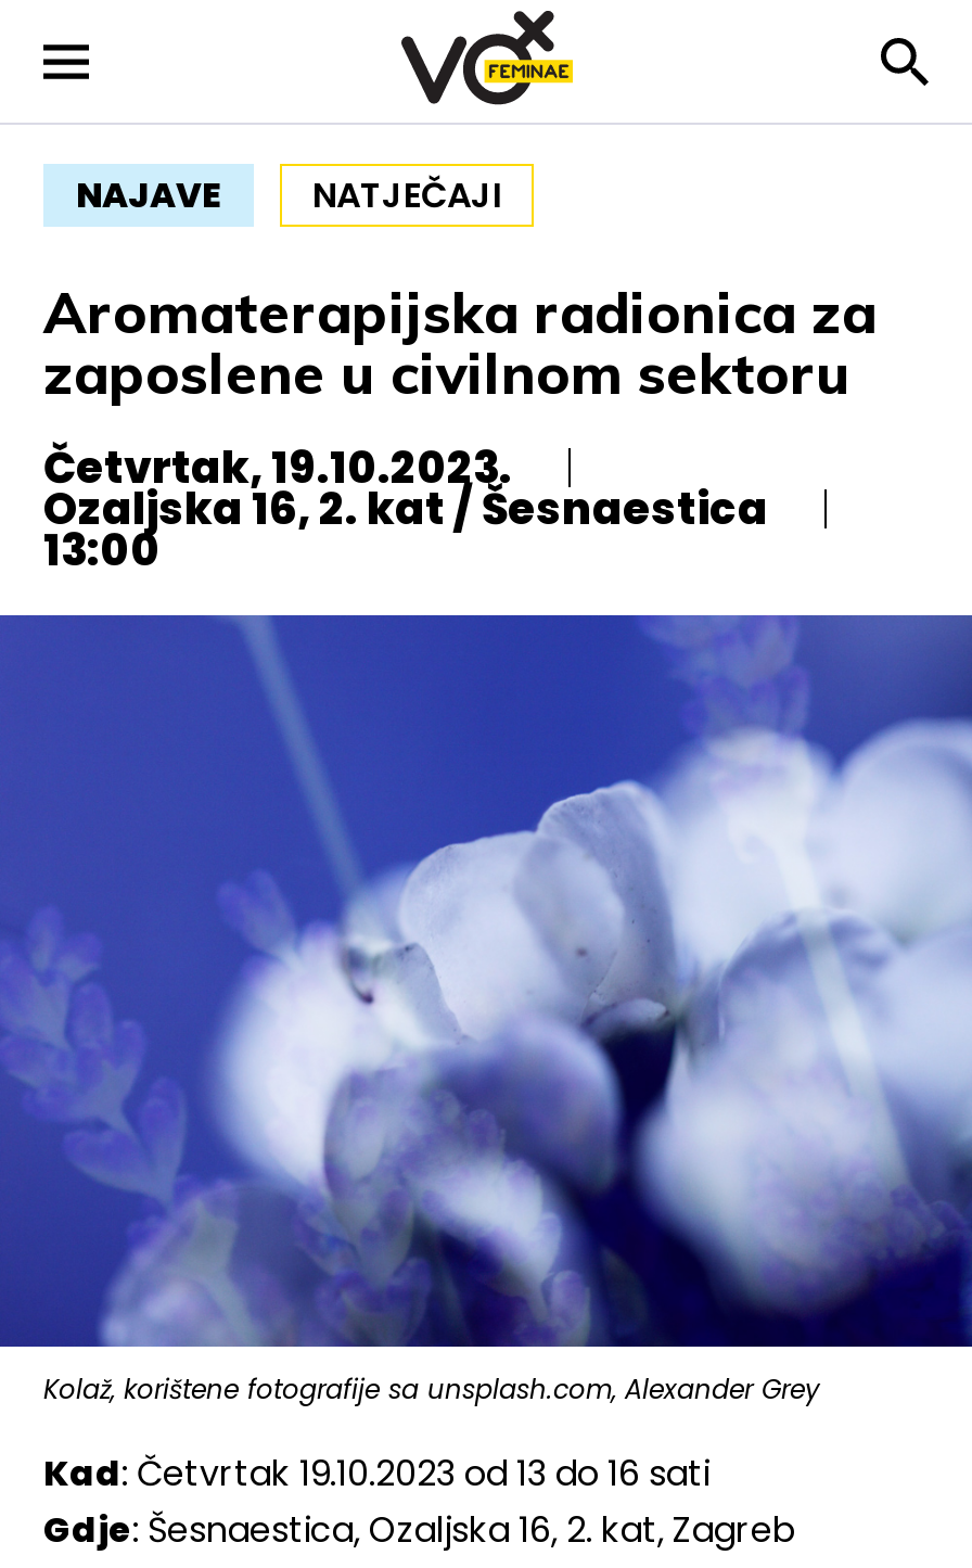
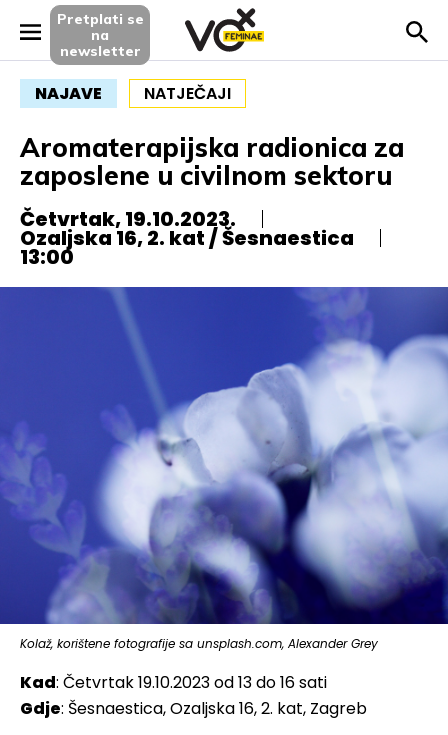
+ Pretplati se
+ na
+ newsletter
